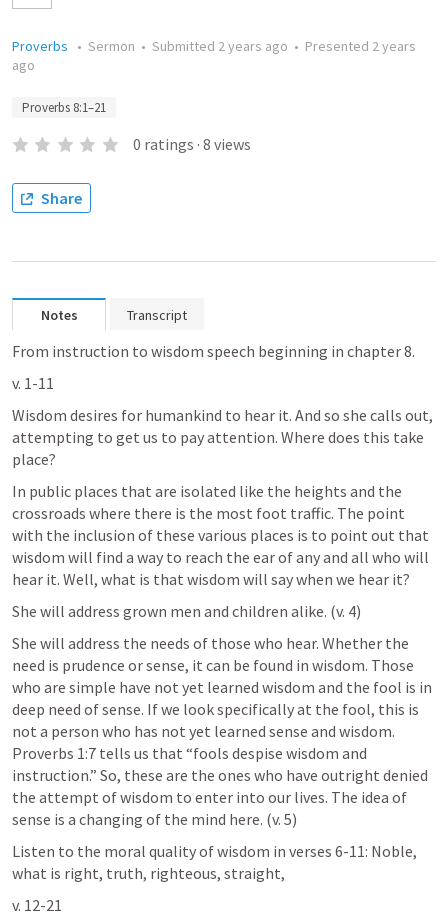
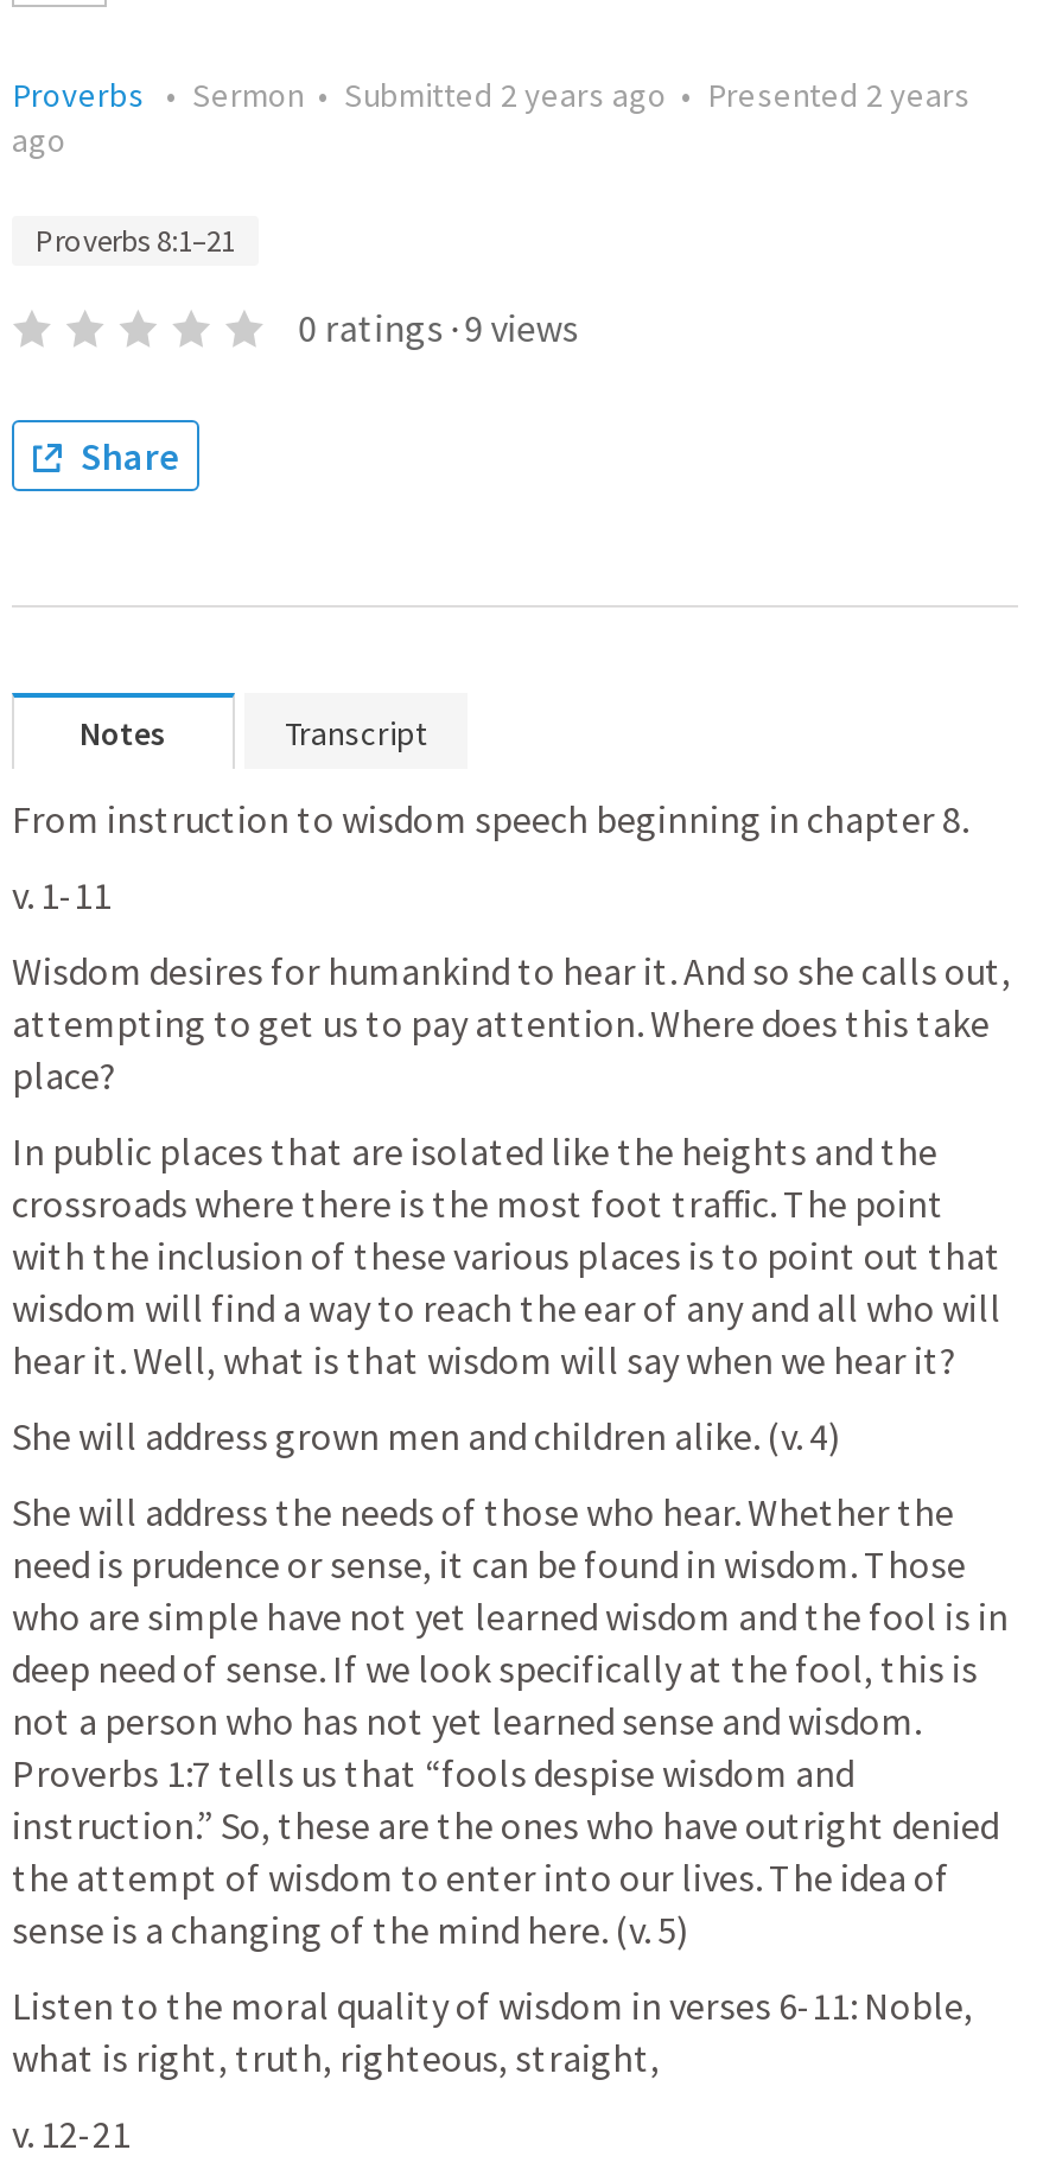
- 0 ratings · 8 views
+ 0 ratings · 9 views
